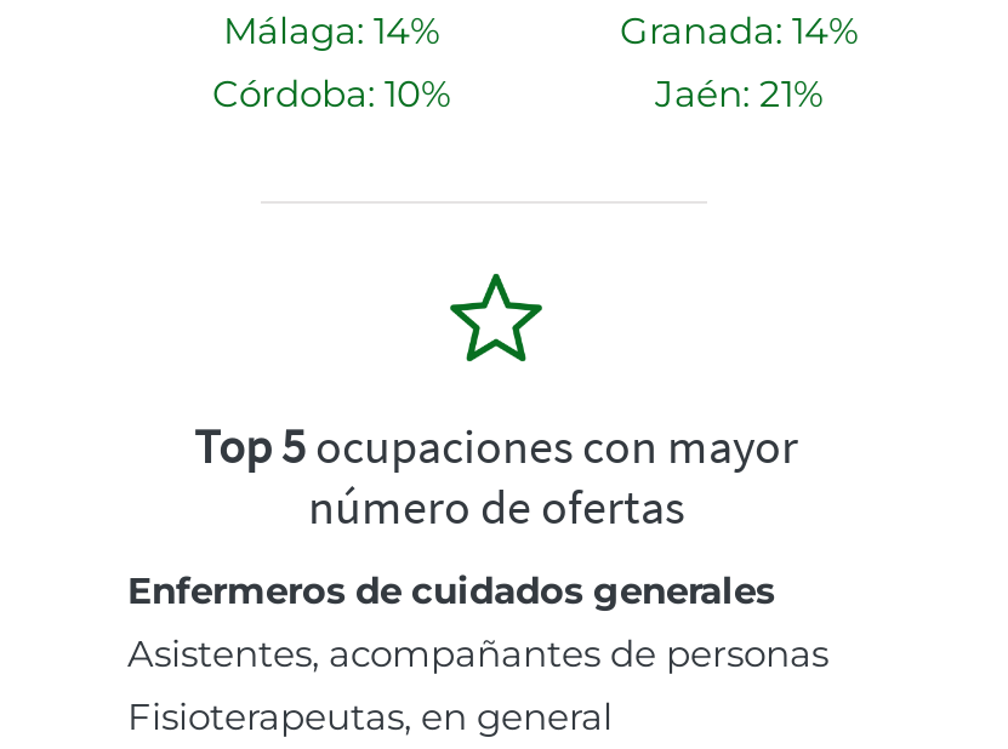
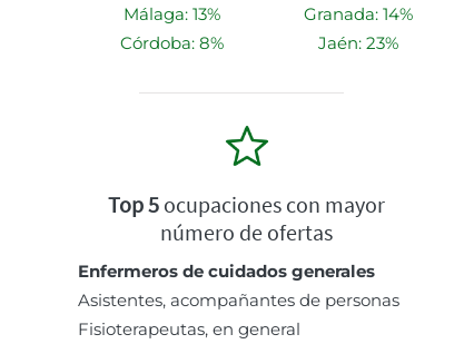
- Málaga: 14%
+ Málaga: 13%

- Córdoba: 10%
+ Córdoba: 8%

- Jaén: 21%
+ Jaén: 23%
